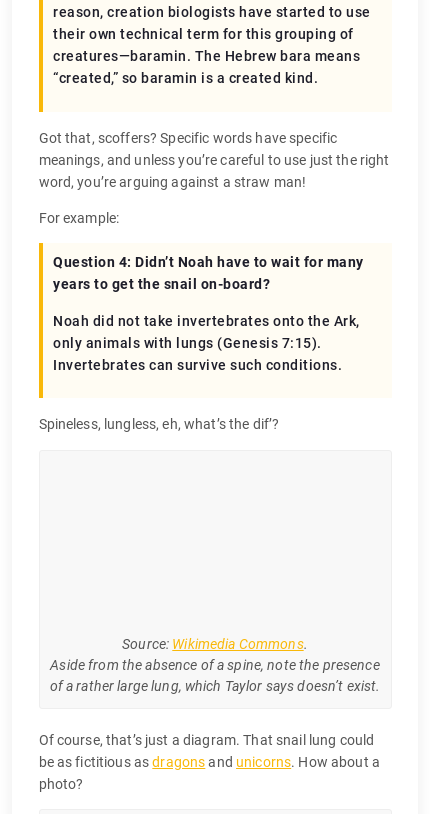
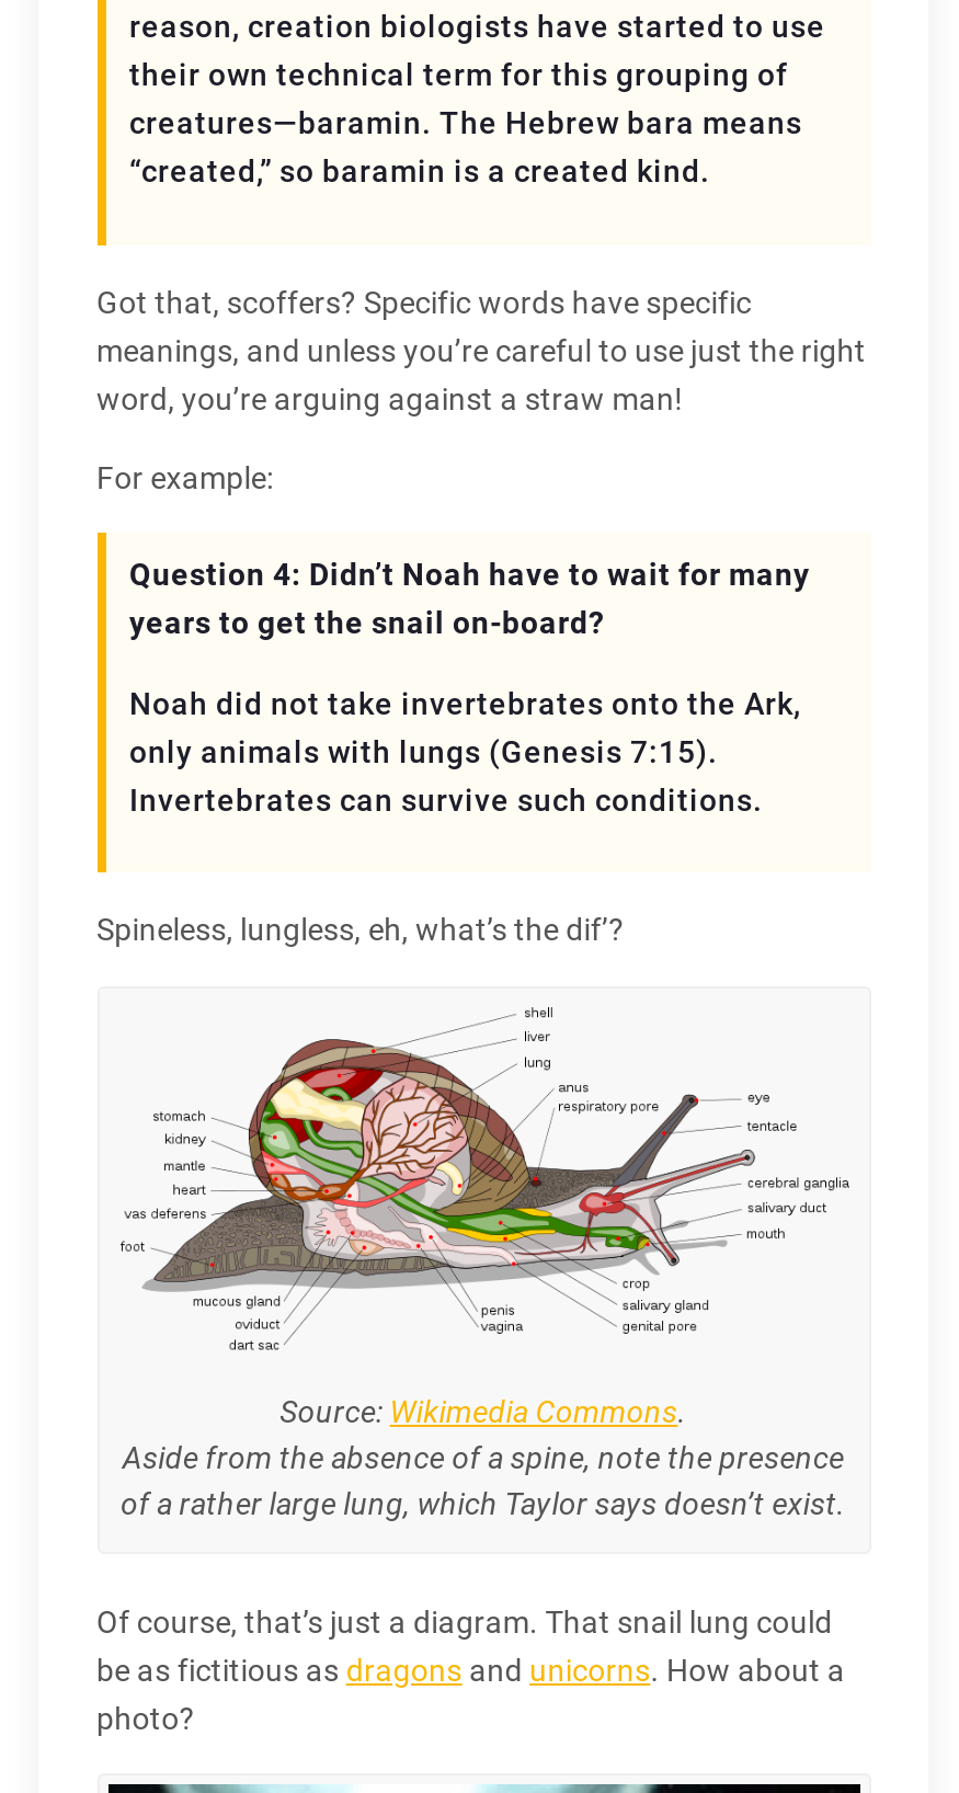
+ [image]
